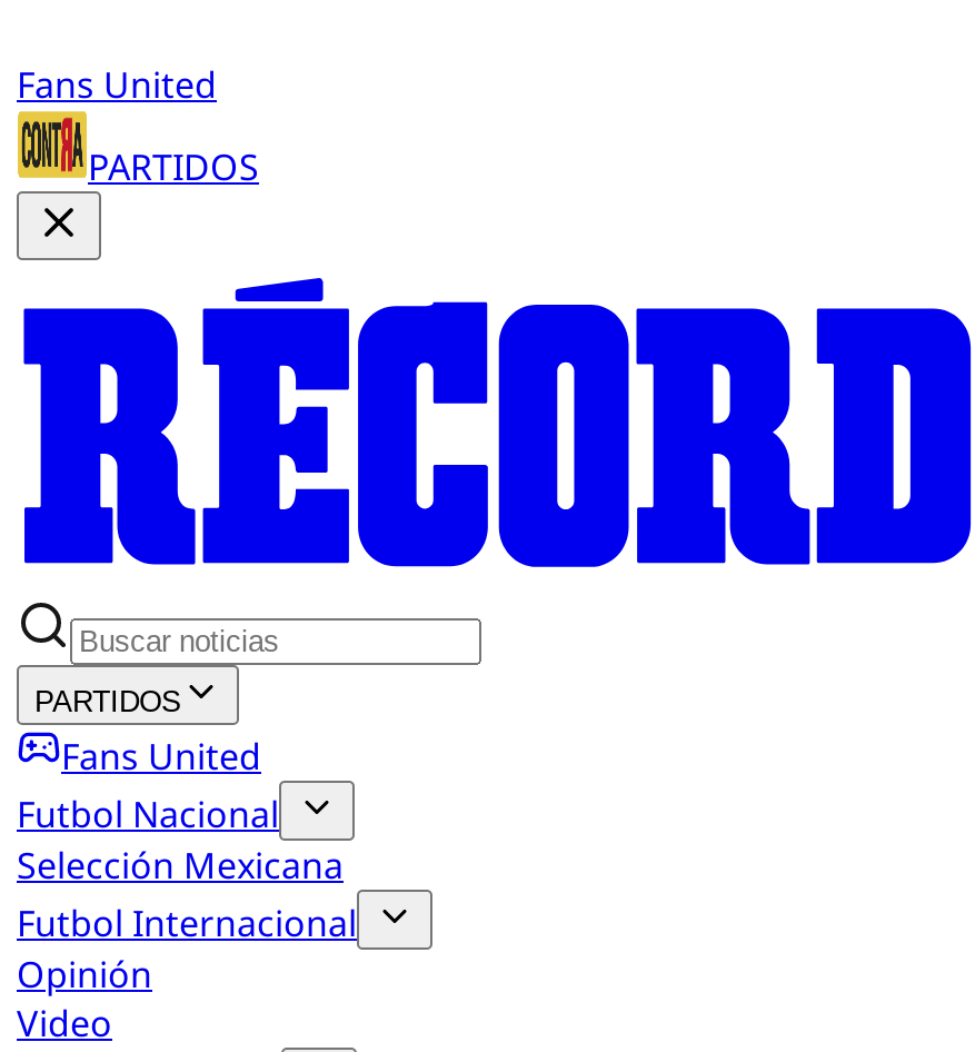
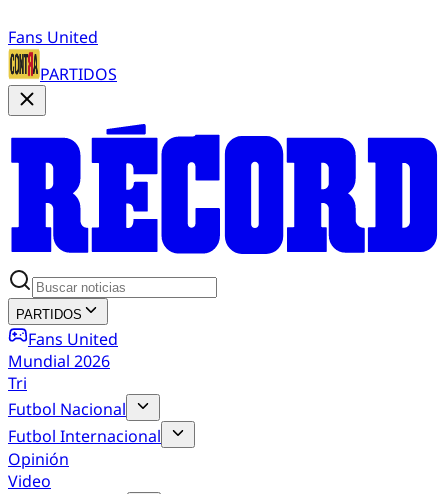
+ Mundial 2026
+ Tri

moved down: Futbol Nacional

- Selección Mexicana
